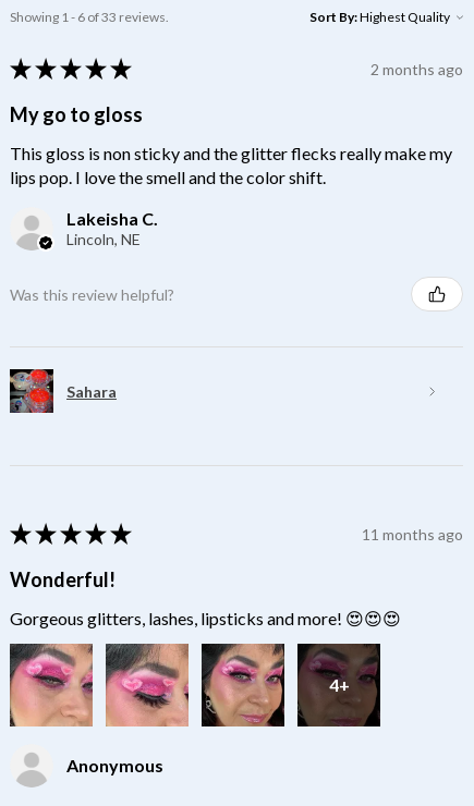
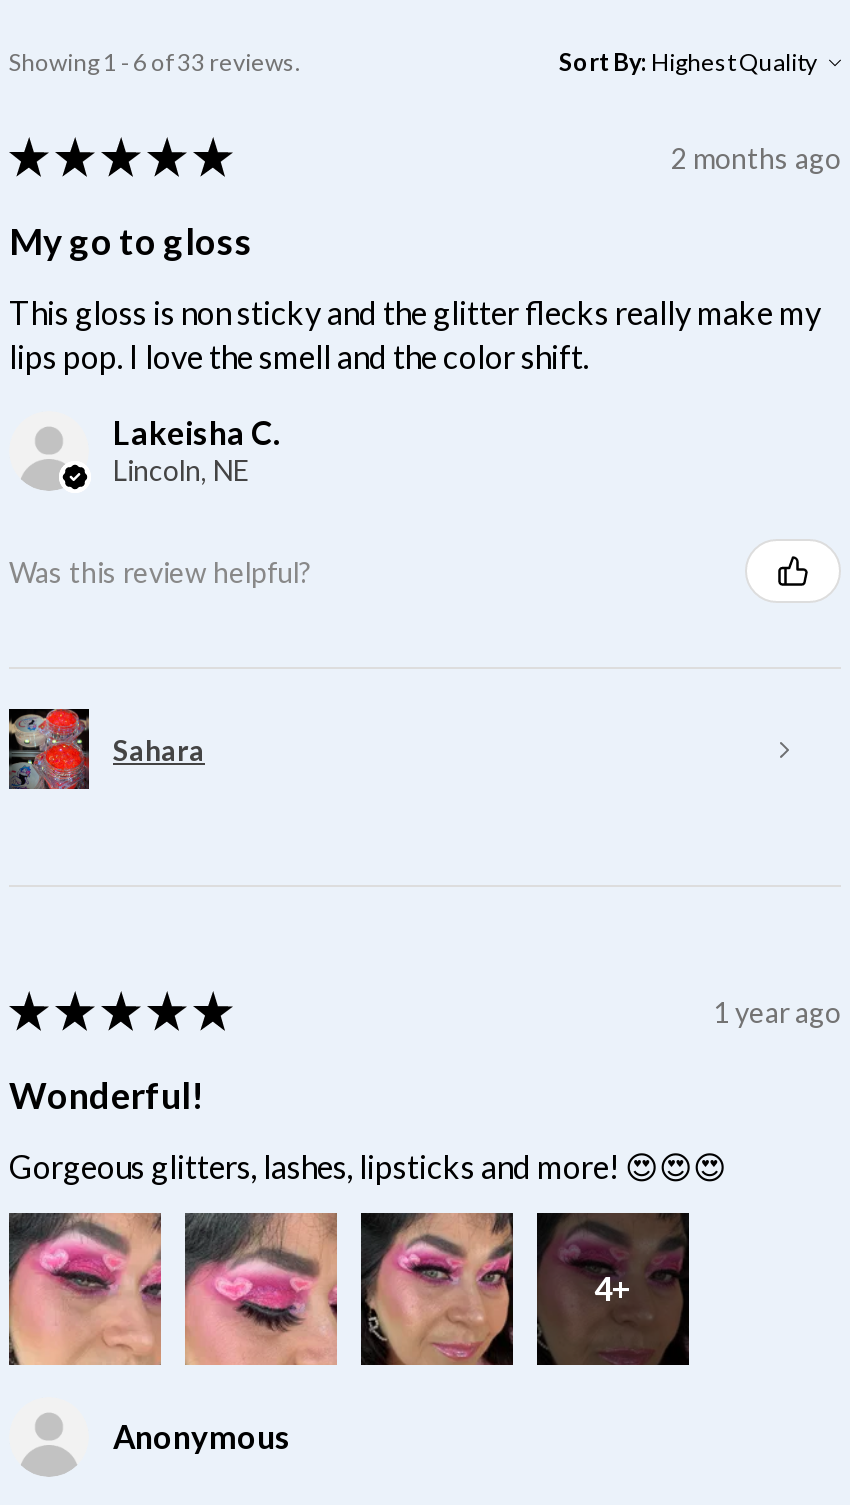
- 11 months ago
+ 1 year ago
